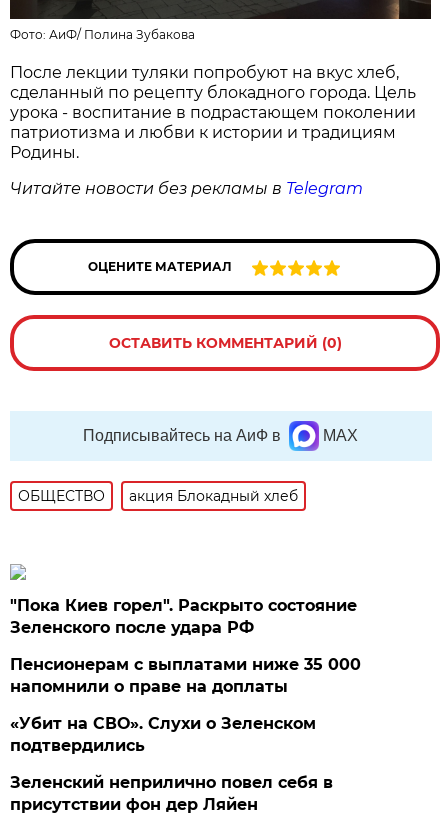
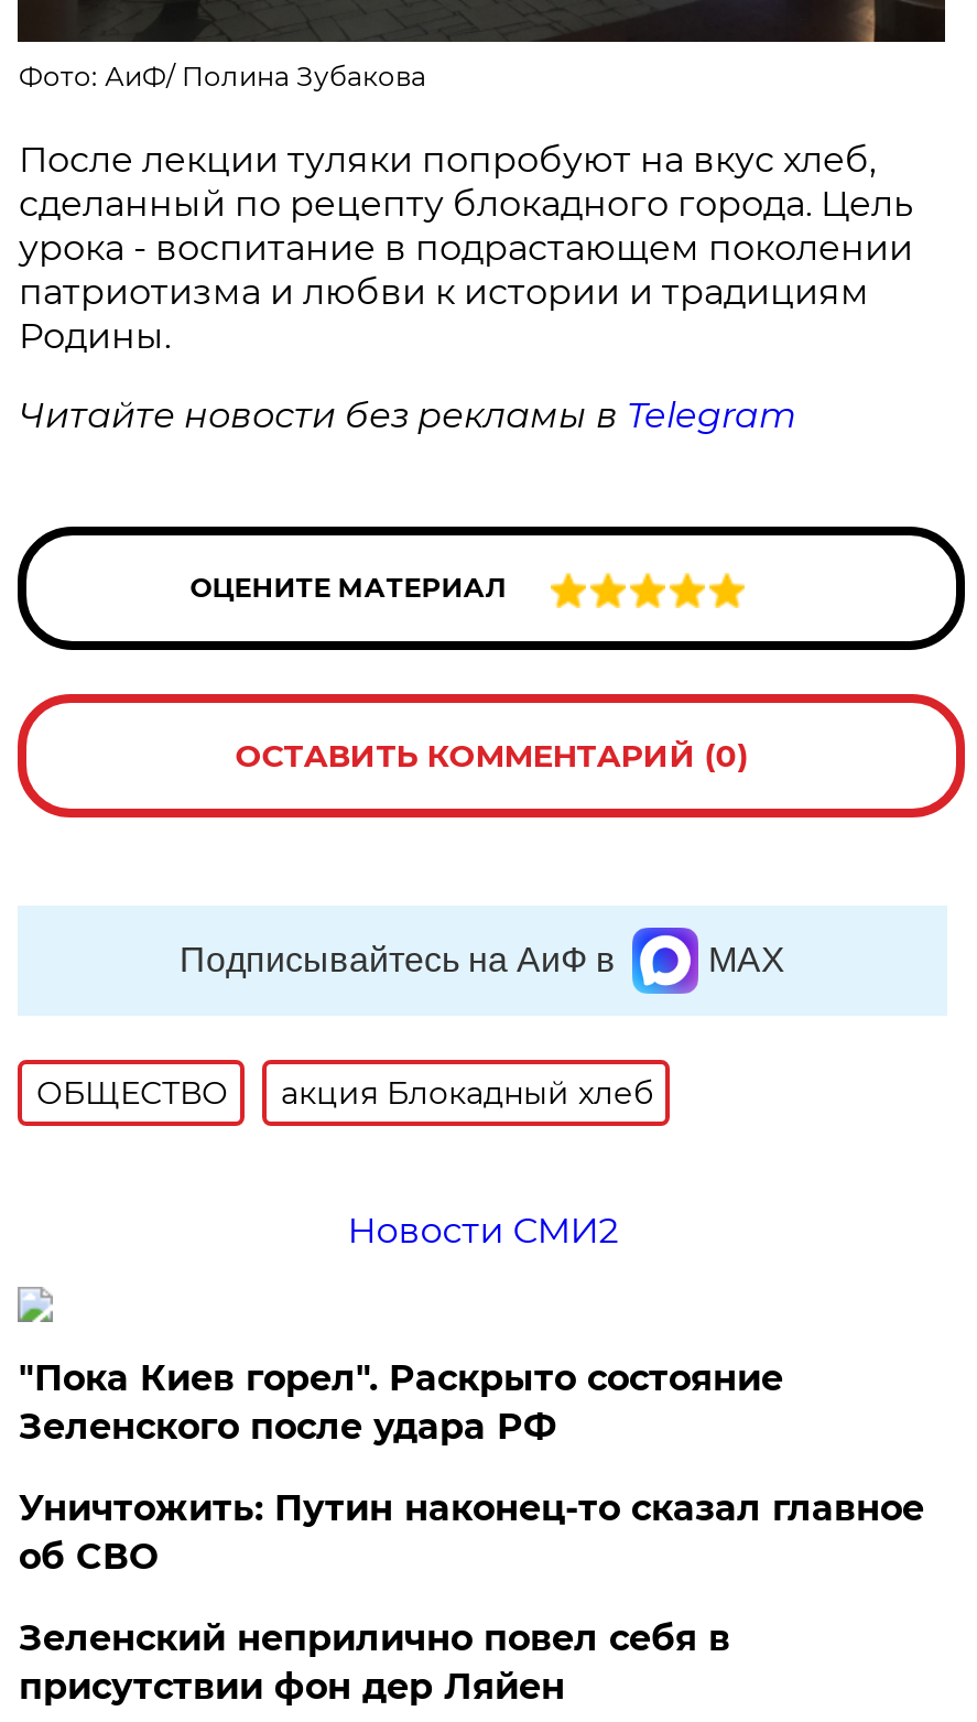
+ Новости СМИ2

moved down: "Пока Киев горел". Раскрыто состояние | Зеленского после удара РФ

- Пенсионерам с выплатами ниже 35 000
- напомнили о праве на доплаты
- «Убит на СВО». Слухи о Зеленском
- подтвердились
+ Уничтожить: Путин наконец-то сказал главное
+ об СВО
